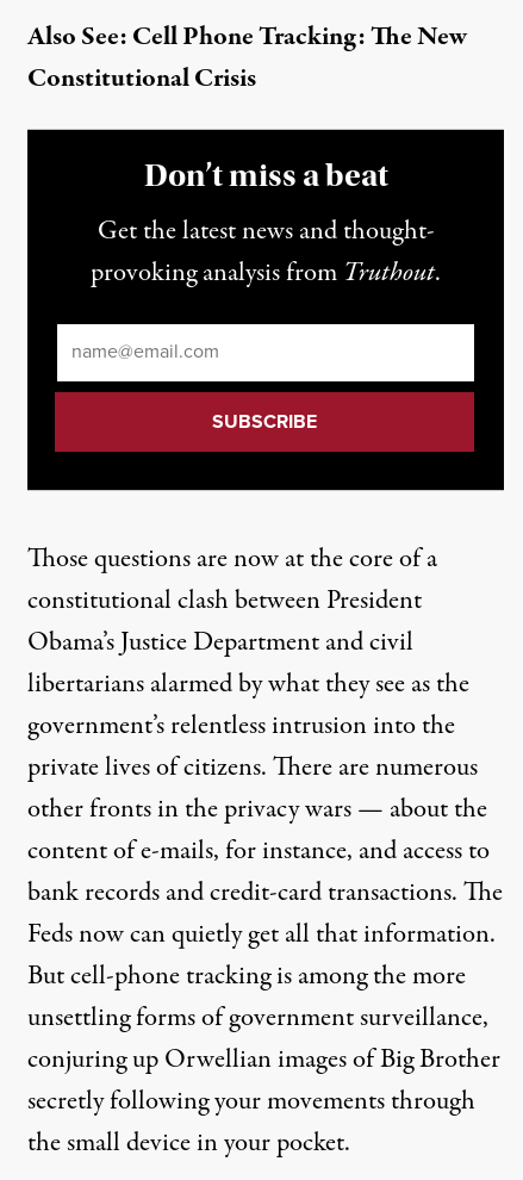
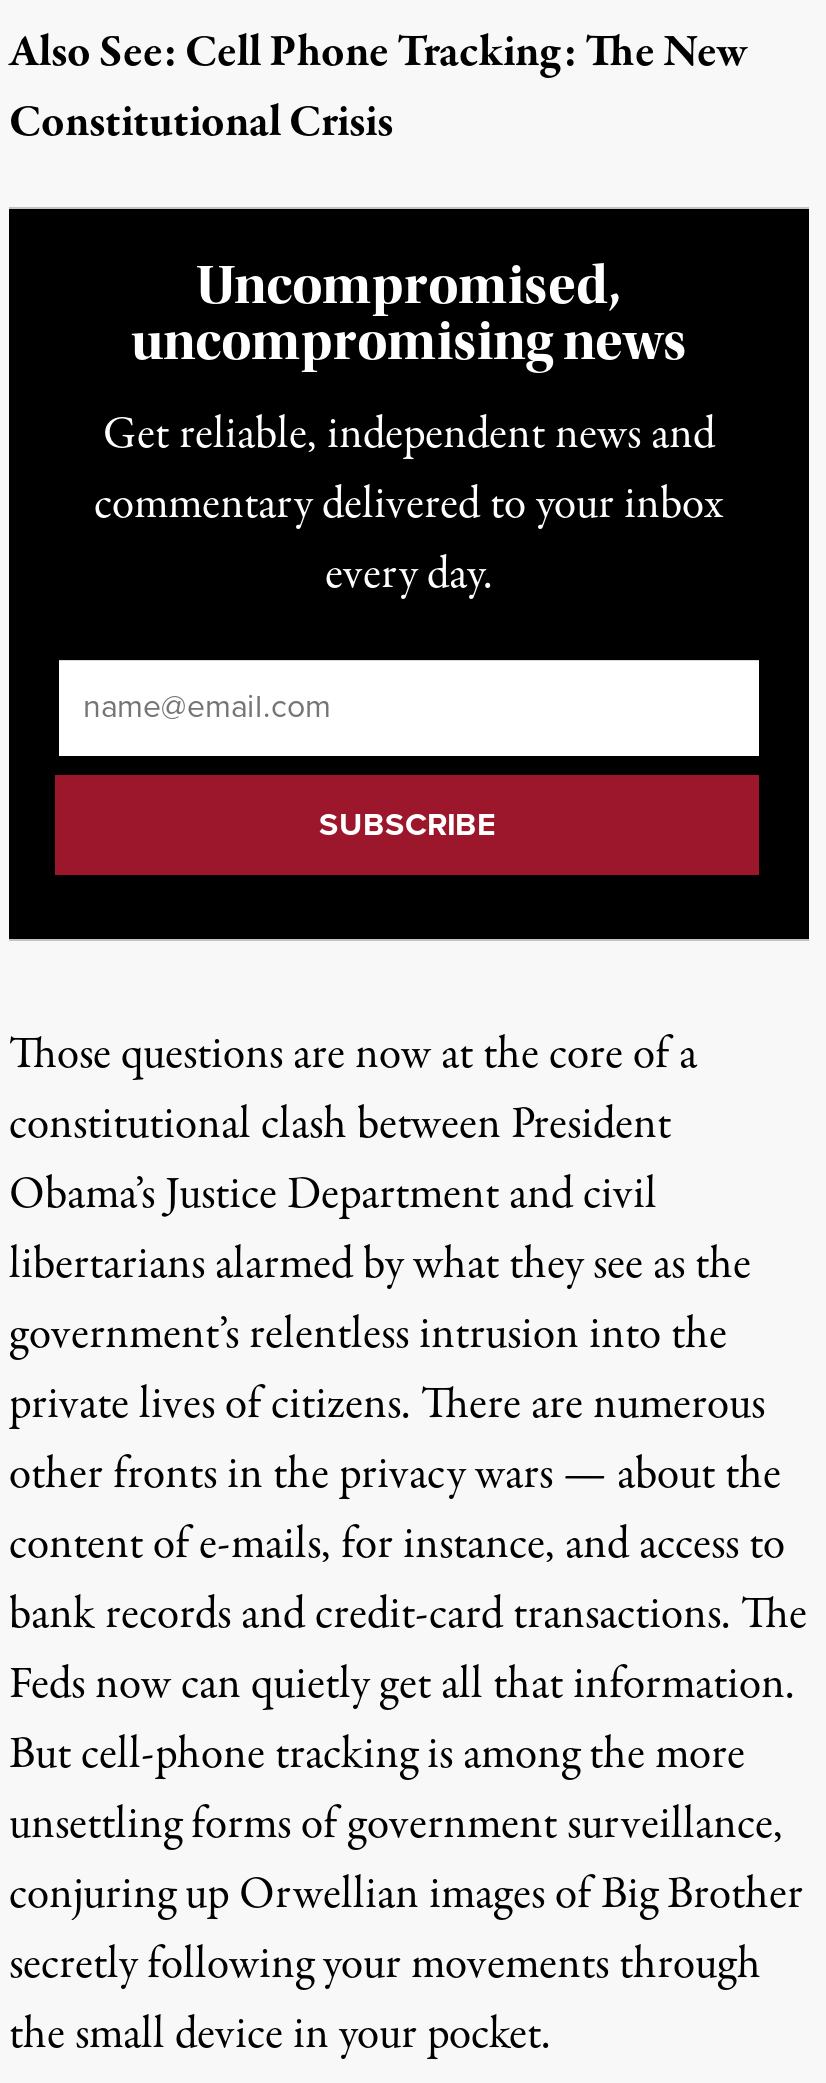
- Don’t miss a beat
+ Uncompromised,
+ uncompromising news

- Get the latest news and thought-
- provoking analysis from Truthout.
+ Get reliable, independent news and
+ commentary delivered to your inbox
+ every day.
